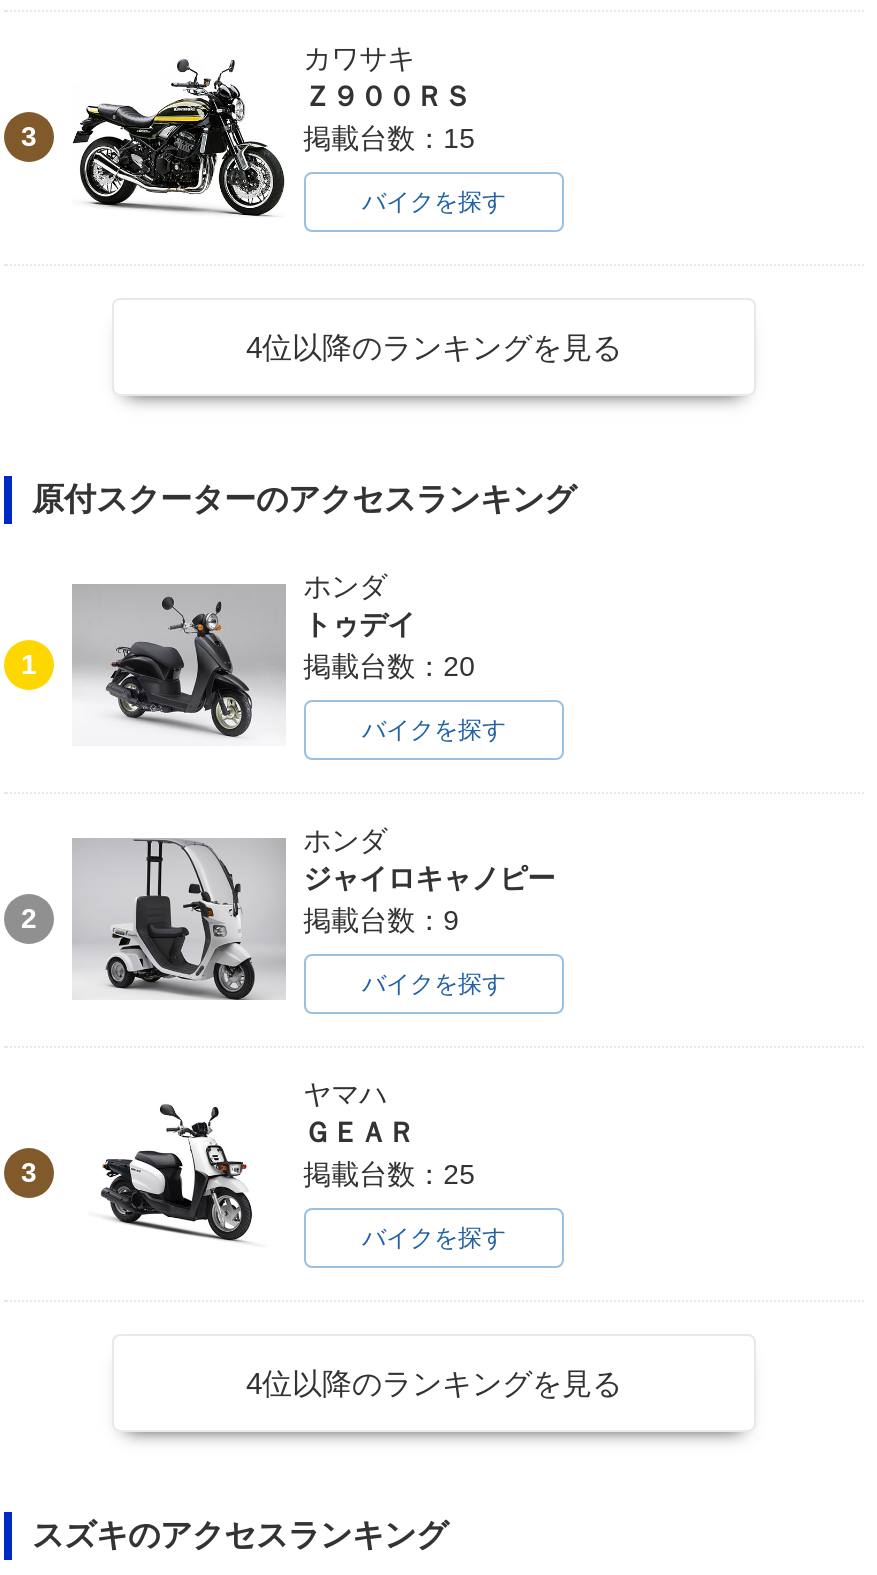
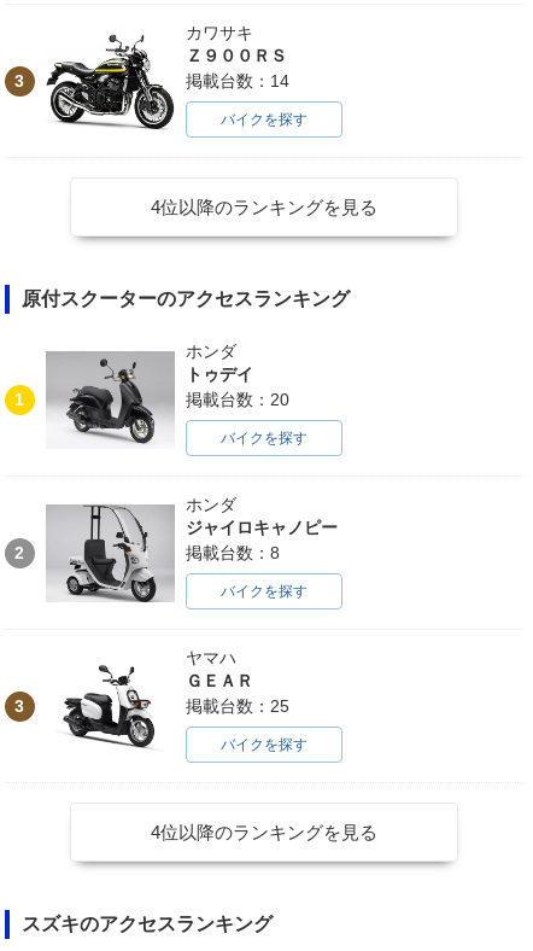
- 掲載台数：15
+ 掲載台数：14

- 掲載台数：9
+ 掲載台数：8
